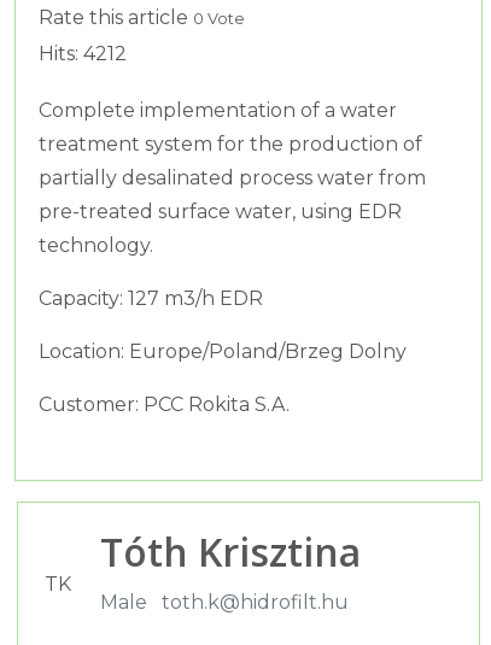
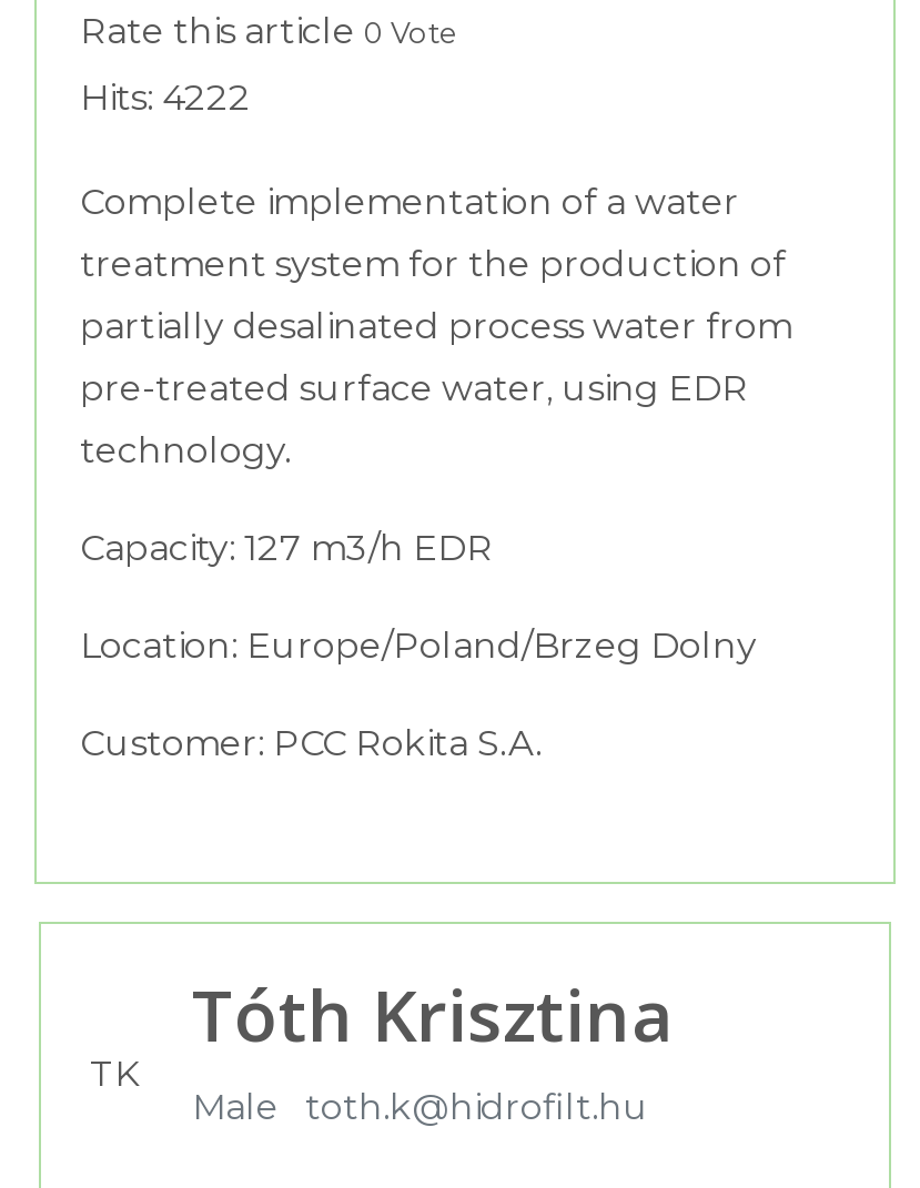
- Hits: 4212
+ Hits: 4222
